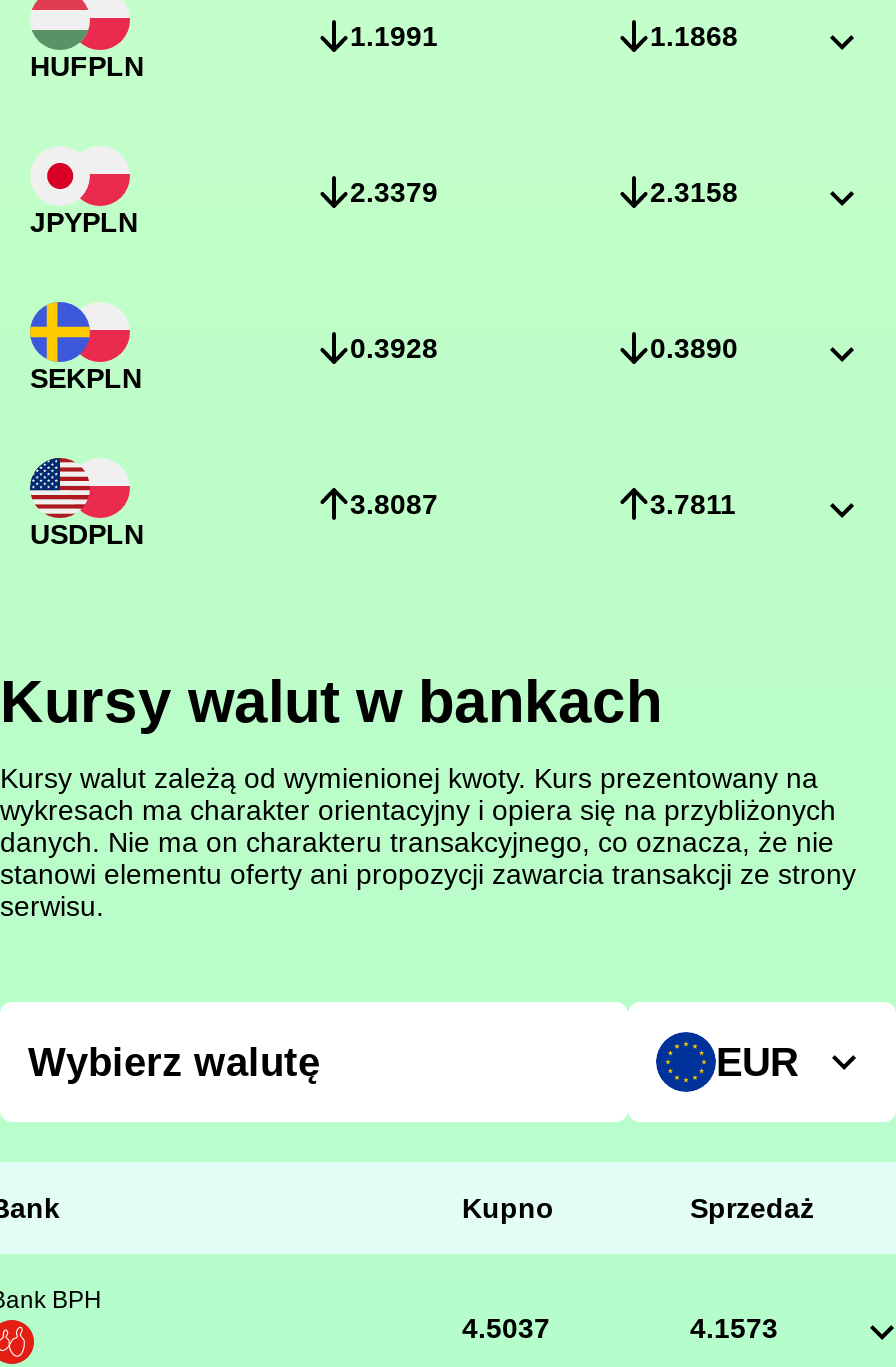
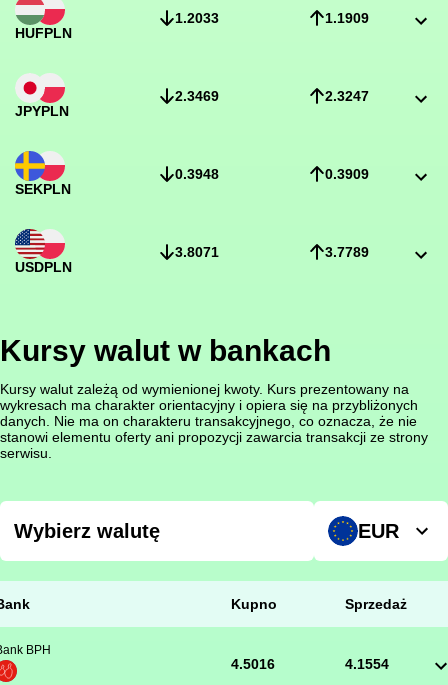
- 1.1991
+ 1.2033

- 1.1868
+ 1.1909

- 2.3379
+ 2.3469

- 2.3158
+ 2.3247

- 0.3928
+ 0.3948

- 0.3890
+ 0.3909

- 3.8087
+ 3.8071

- 3.7811
+ 3.7789

- 4.5037
+ 4.5016

- 4.1573
+ 4.1554
